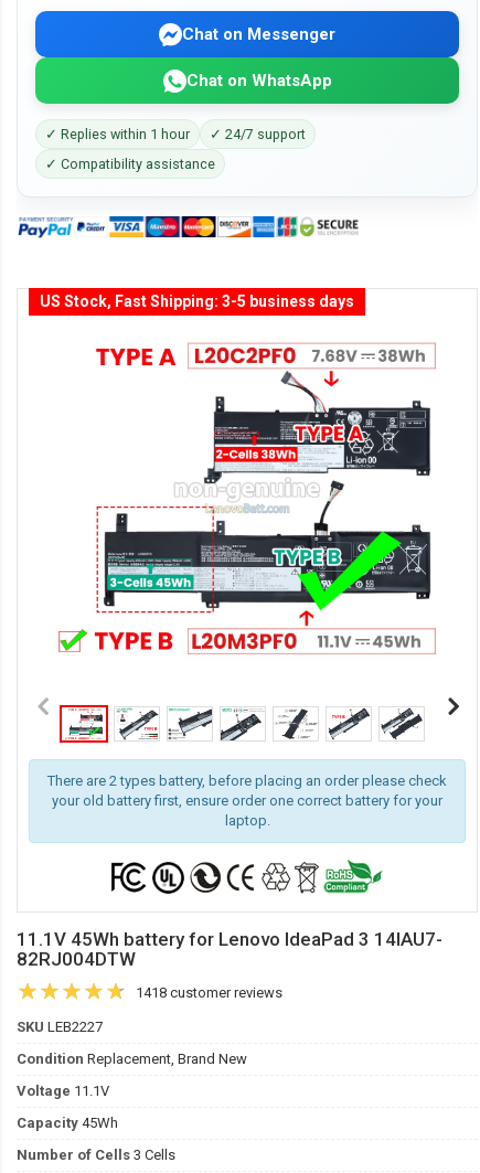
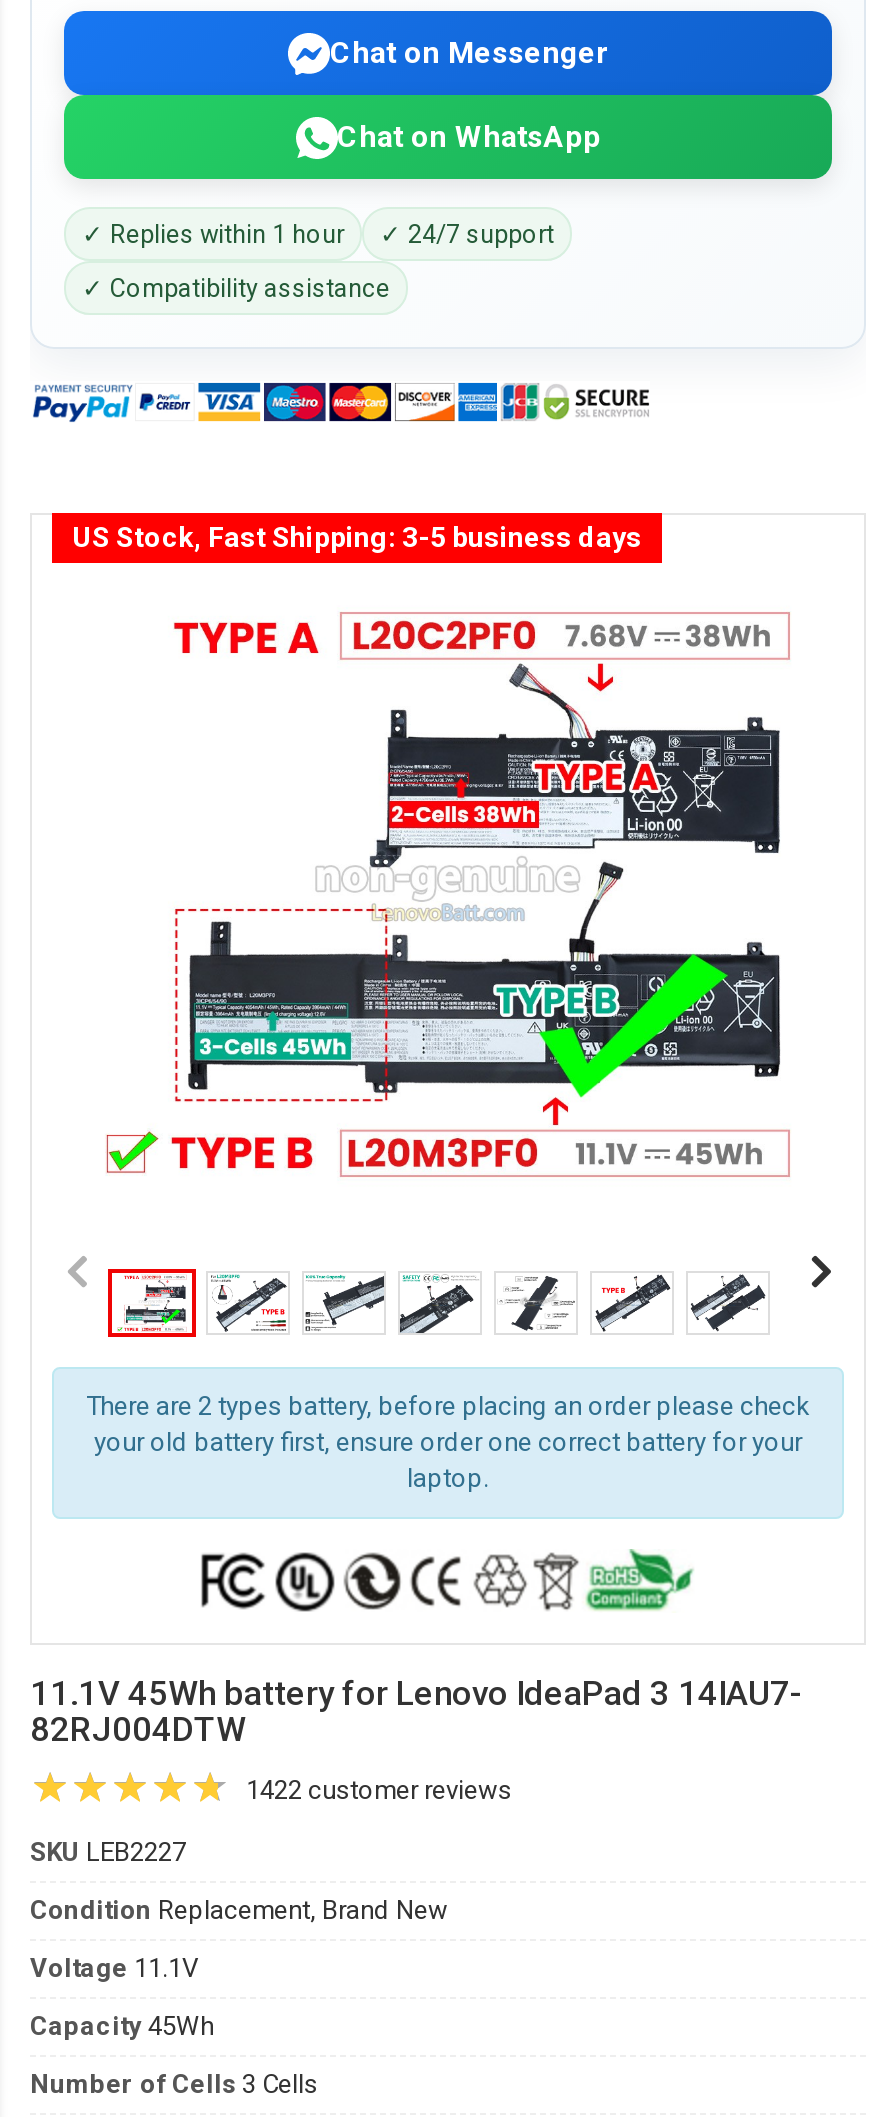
- 1418 customer reviews
+ 1422 customer reviews
